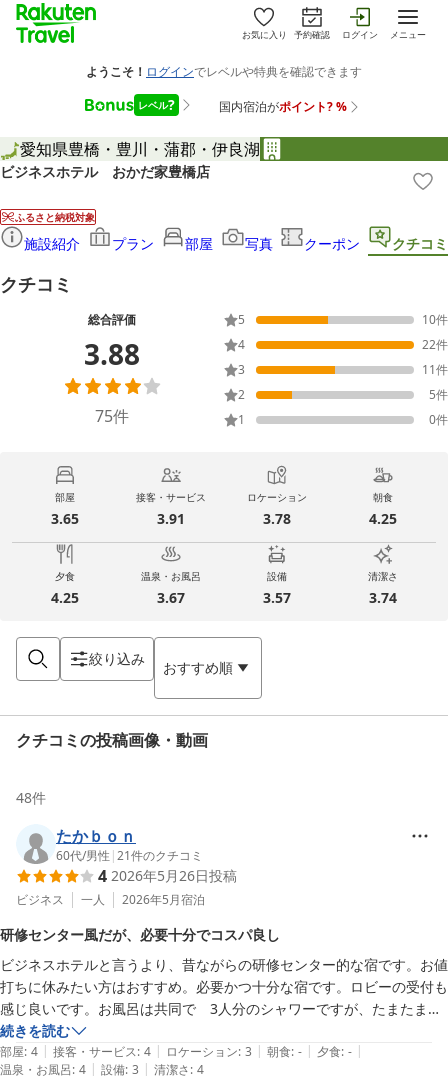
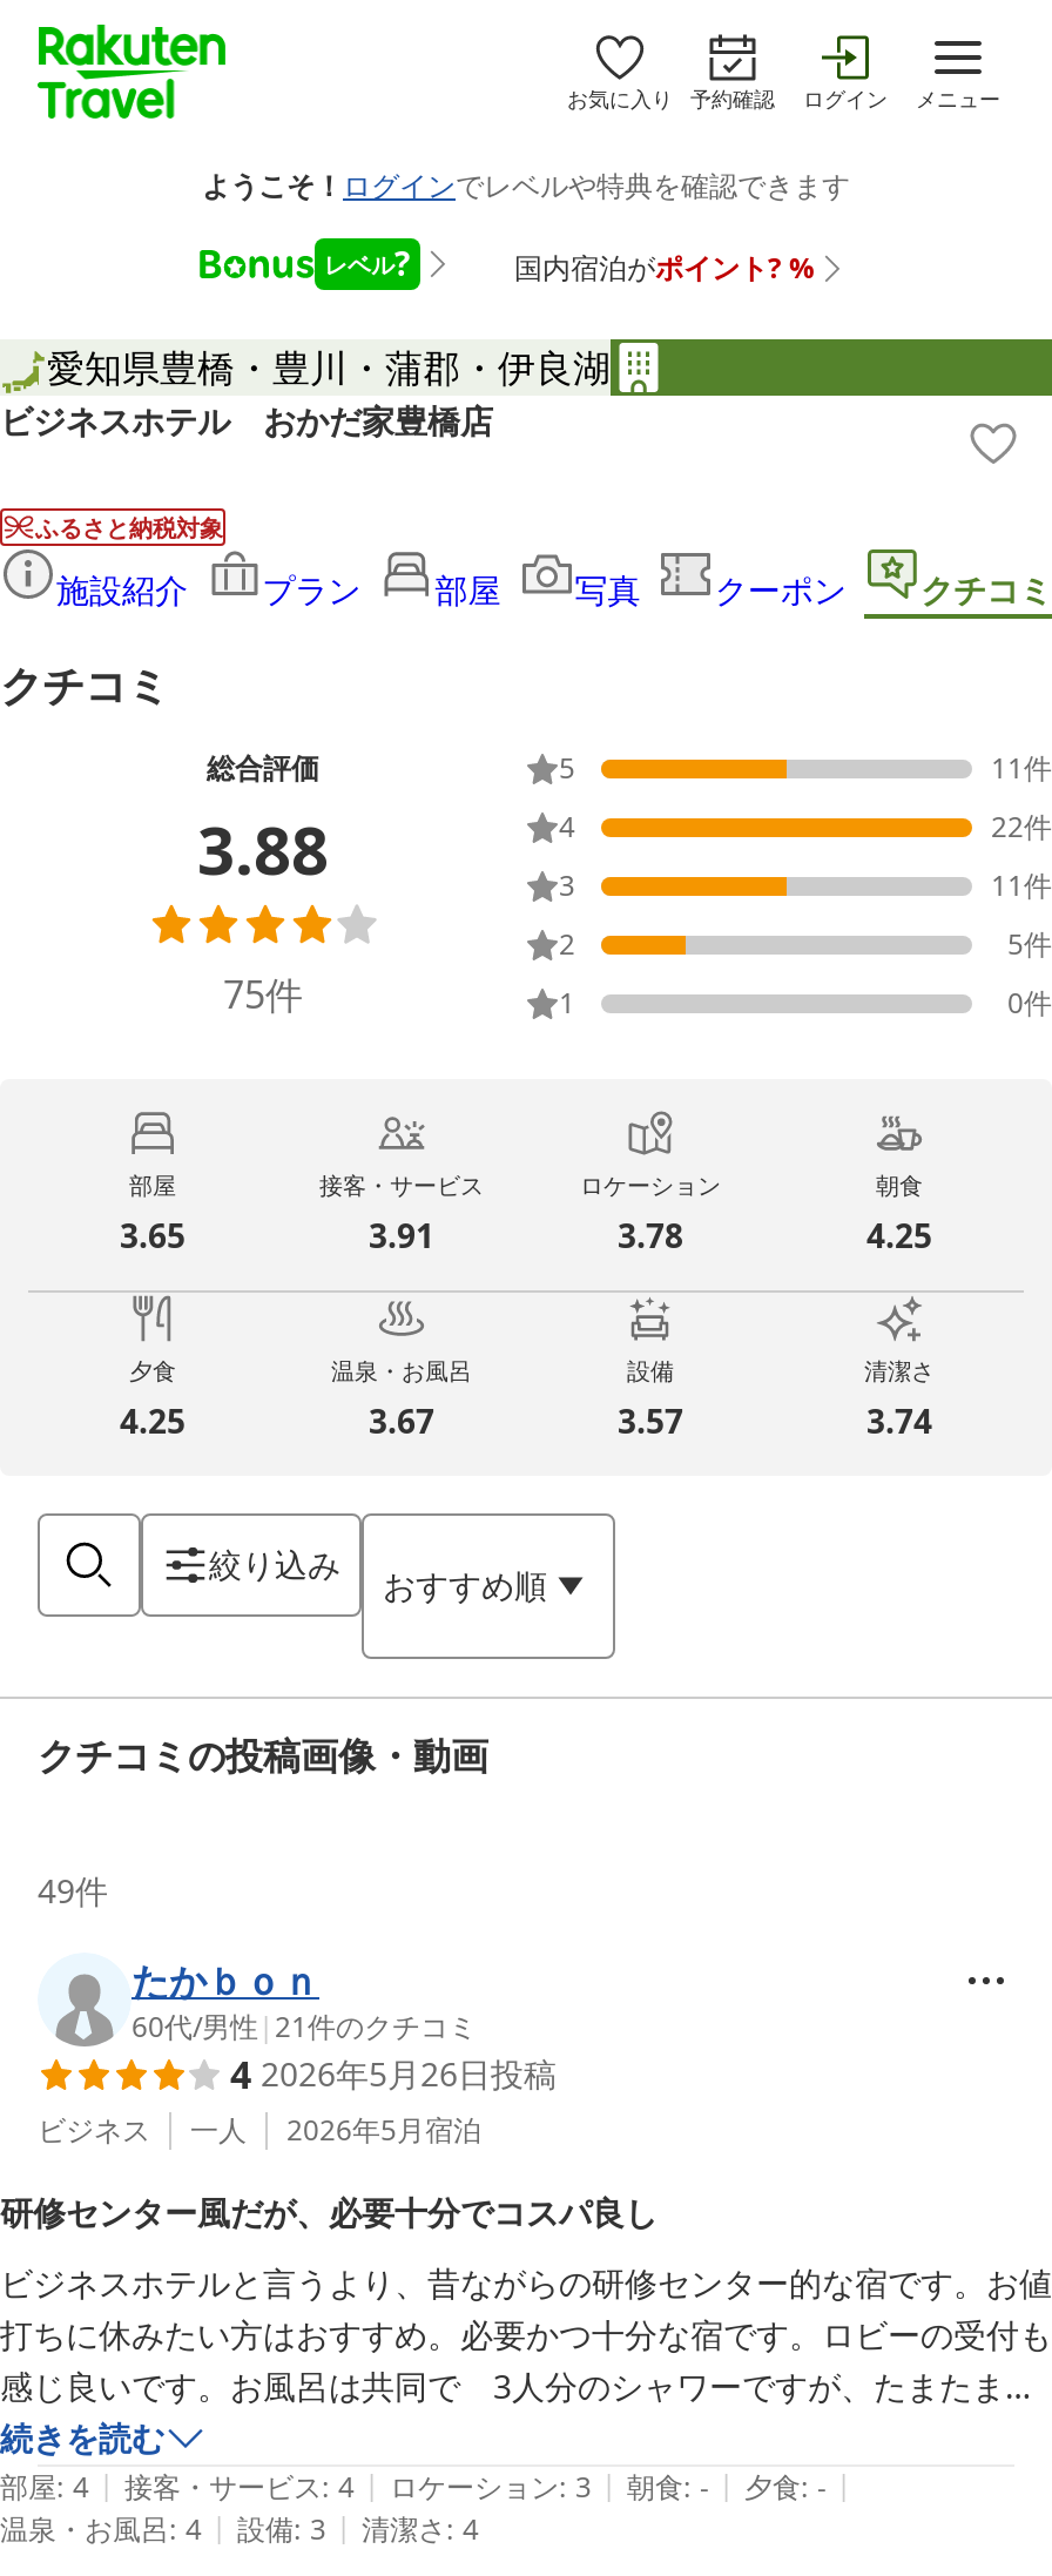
- 10件
+ 11件

- 48件
+ 49件
